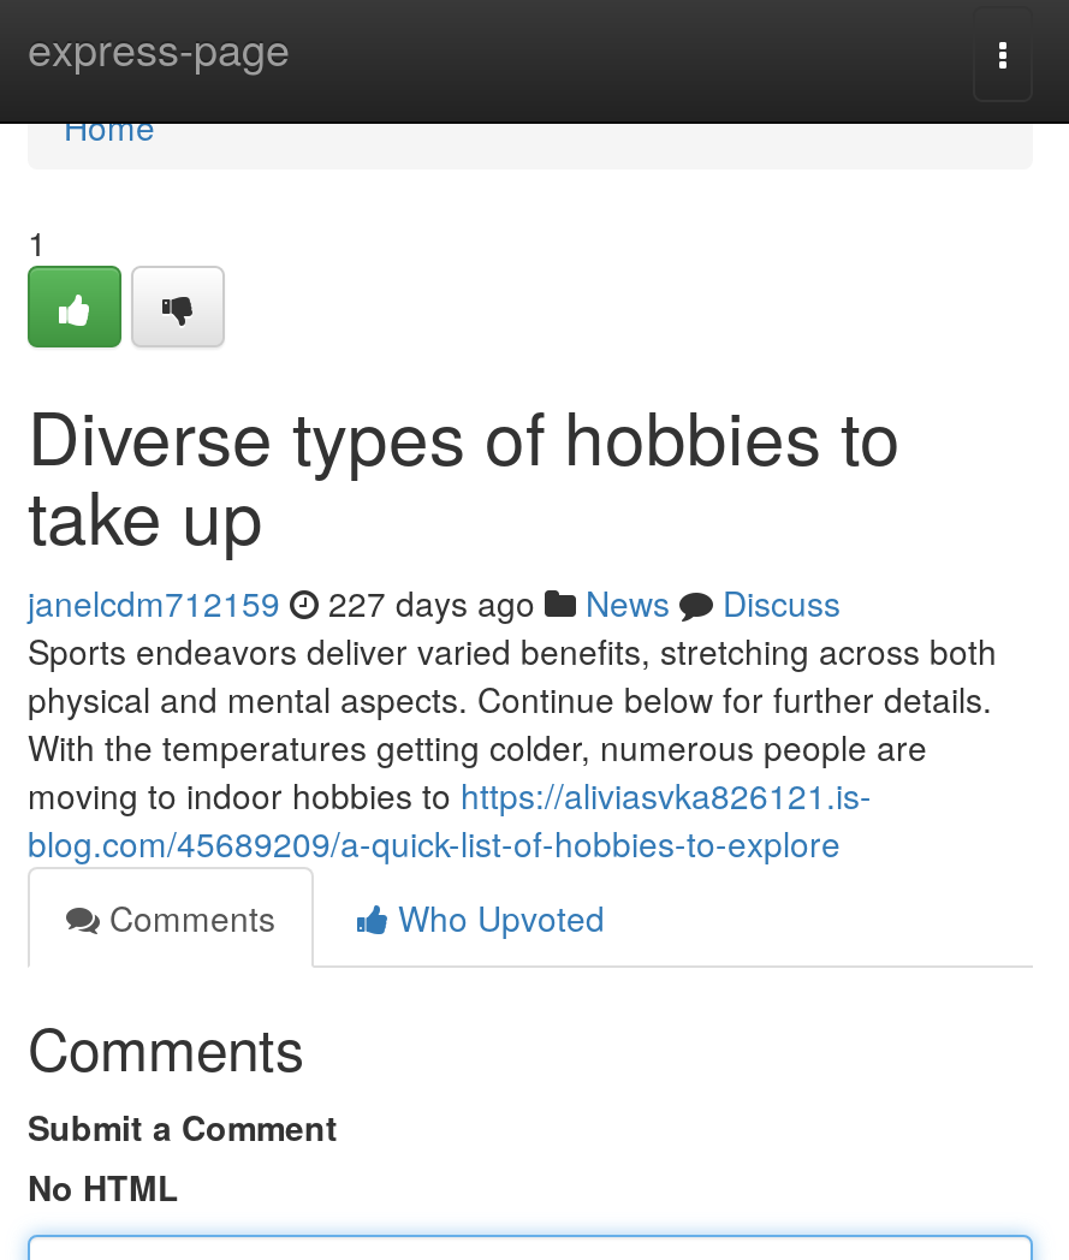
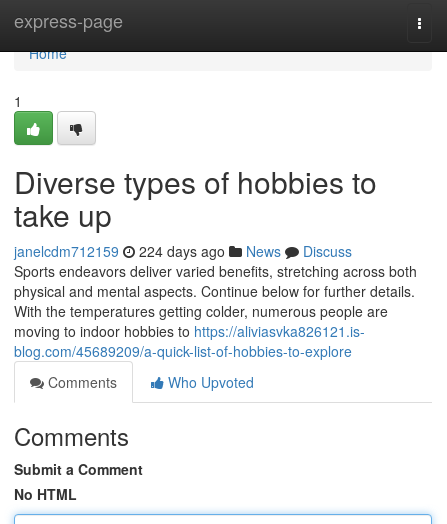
- janelcdm712159 227 days ago News Discuss
+ janelcdm712159 224 days ago News Discuss
